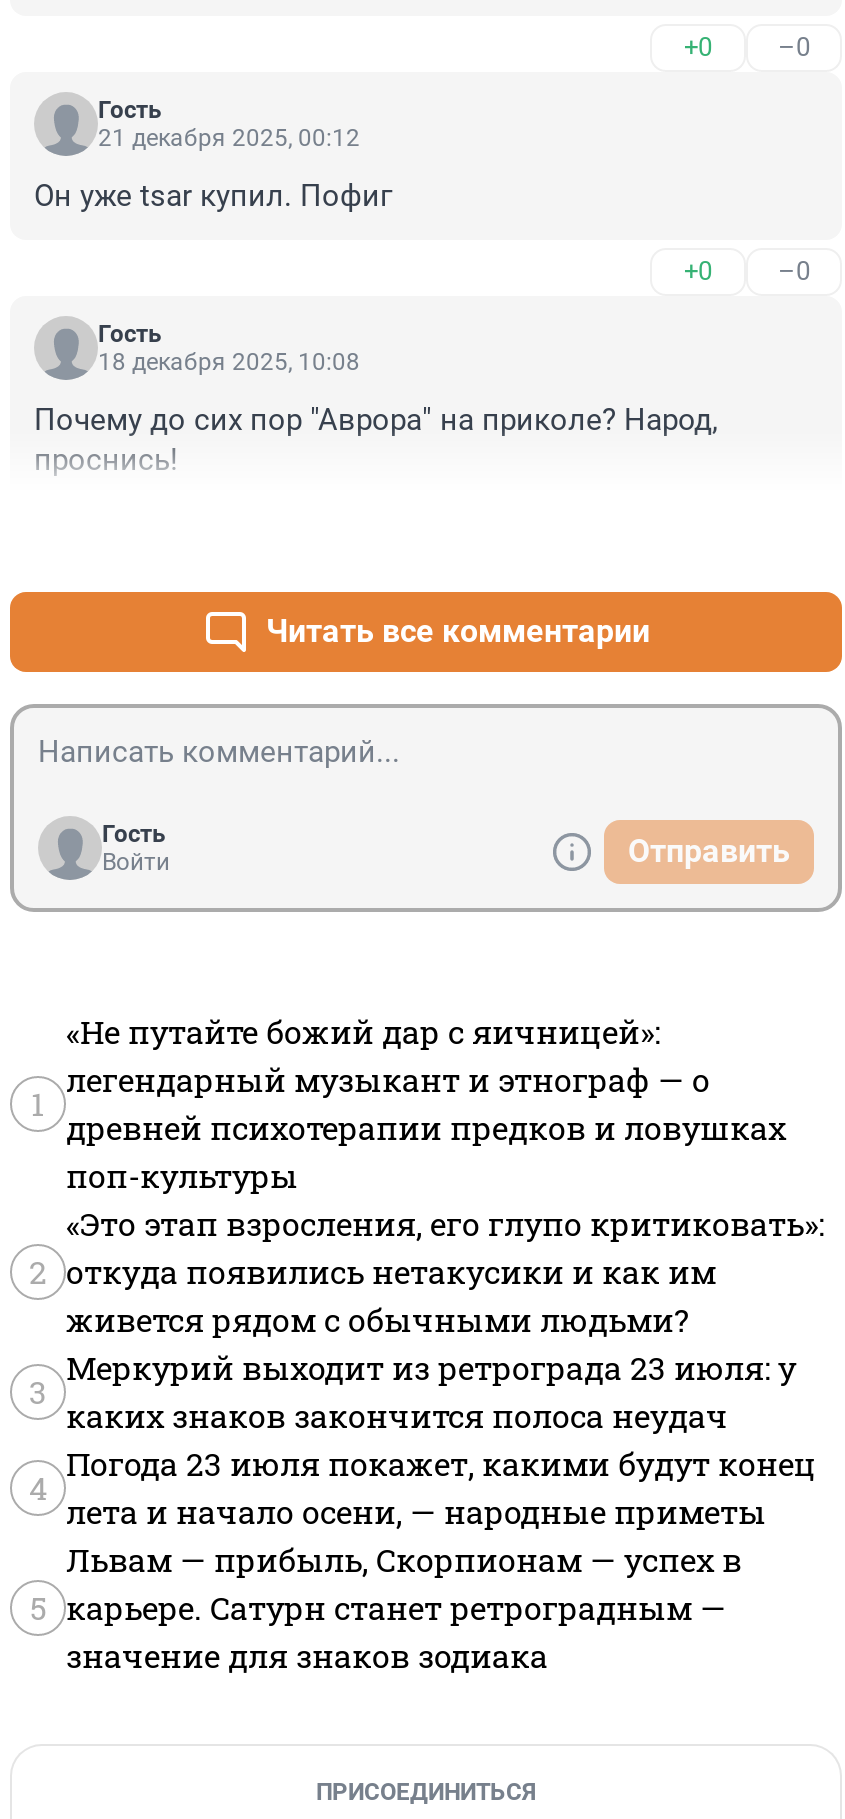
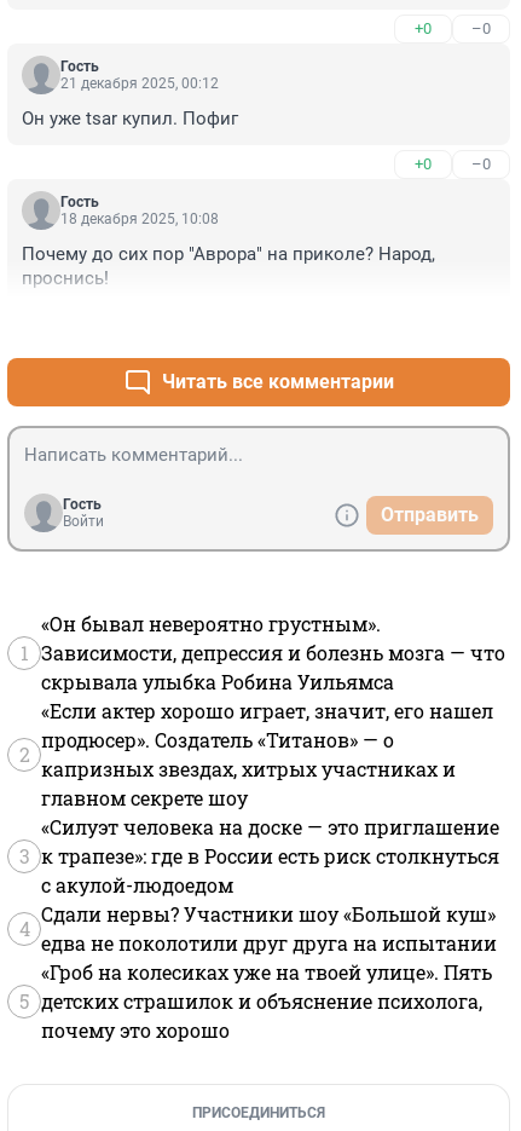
- «Не путайте божий дар с яичницей»:
- легендарный музыкант и этнограф — о
- древней психотерапии предков и ловушках
- поп-культуры
+ «Он бывал невероятно грустным».
+ Зависимости, депрессия и болезнь мозга — что
+ скрывала улыбка Робина Уильямса

- «Это этап взросления, его глупо критиковать»:
- откуда появились нетакусики и как им
- живется рядом с обычными людьми?
+ «Если актер хорошо играет, значит, его нашел
+ продюсер». Создатель «Титанов» — о
+ капризных звездах, хитрых участниках и
+ главном секрете шоу

- Меркурий выходит из ретрограда 23 июля: у
- каких знаков закончится полоса неудач
+ «Силуэт человека на доске — это приглашение
+ к трапезе»: где в России есть риск столкнуться
+ с акулой-людоедом

- Погода 23 июля покажет, какими будут конец
- лета и начало осени, — народные приметы
+ Сдали нервы? Участники шоу «Большой куш»
+ едва не поколотили друг друга на испытании

- Львам — прибыль, Скорпионам — успех в
- карьере. Сатурн станет ретроградным —
- значение для знаков зодиака
+ «Гроб на колесиках уже на твоей улице». Пять
+ детских страшилок и объяснение психолога,
+ почему это хорошо
